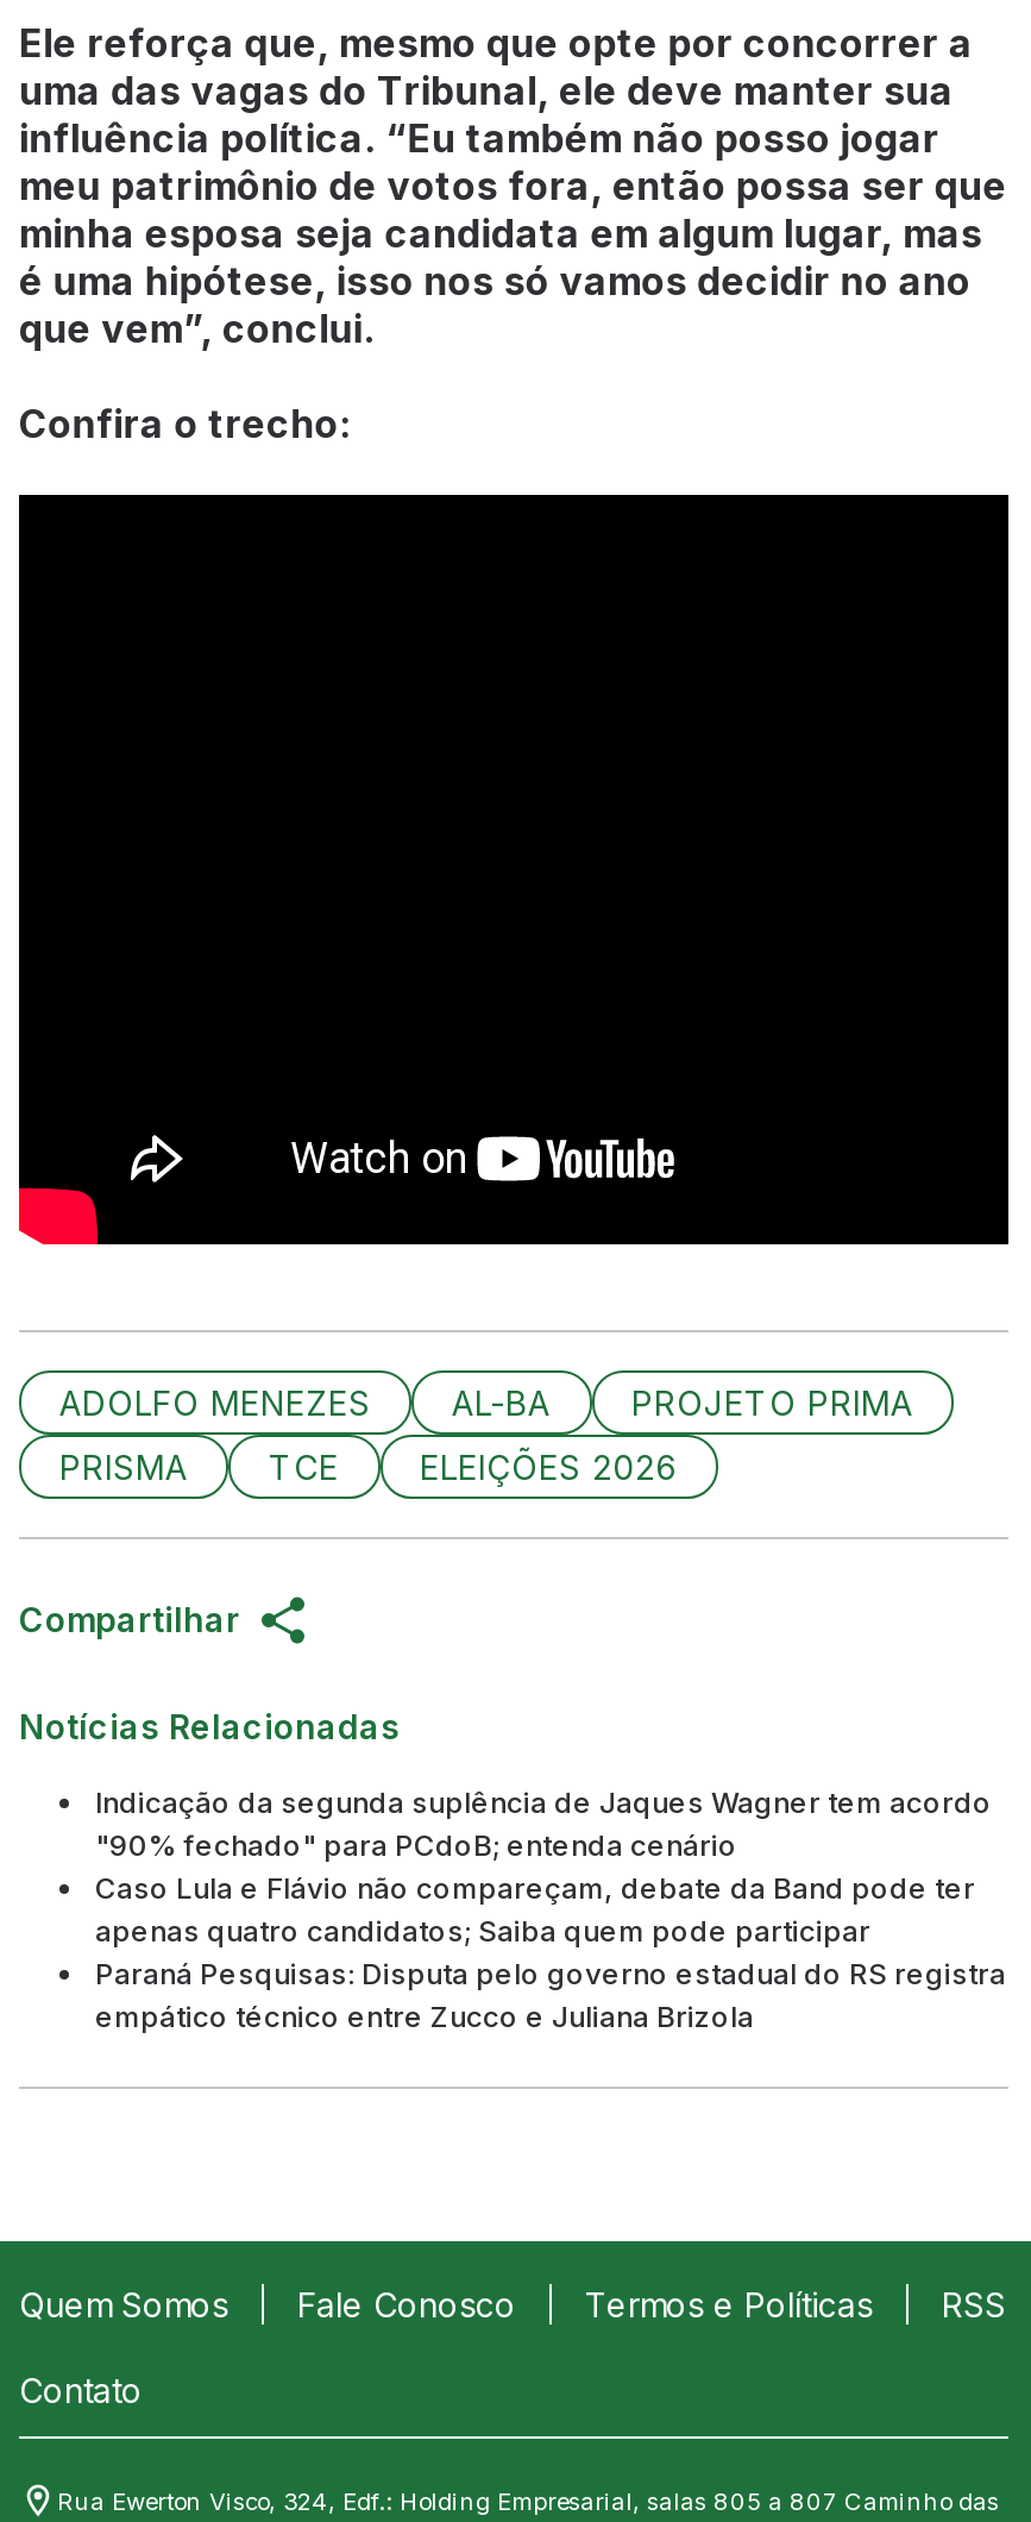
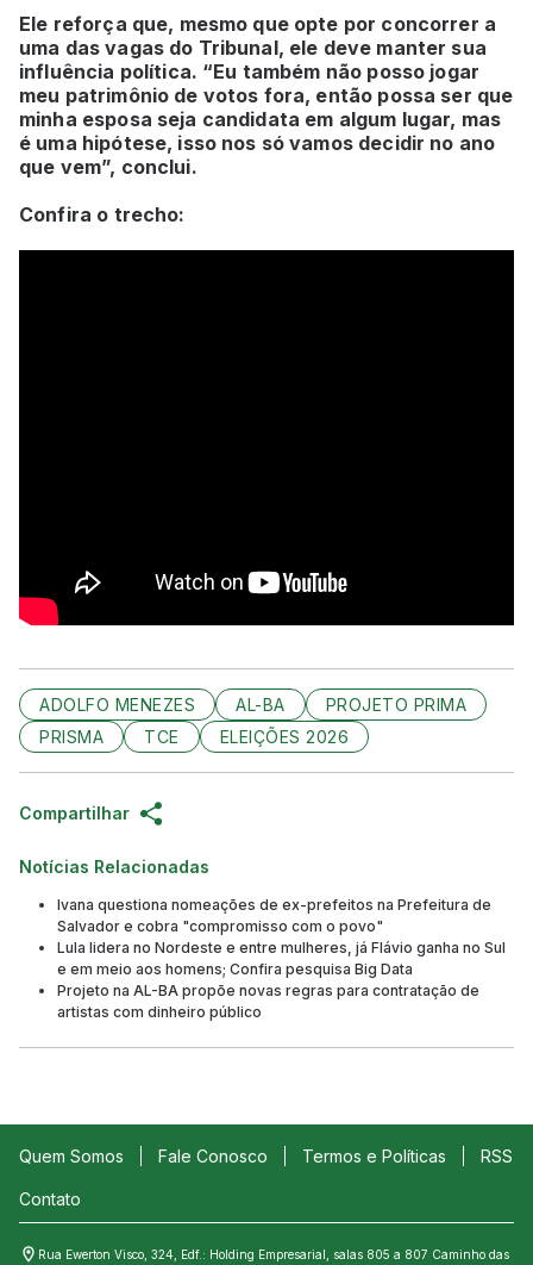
- Indicação da segunda suplência de Jaques Wagner tem acordo
- "90% fechado" para PCdoB; entenda cenário
- Caso Lula e Flávio não compareçam, debate da Band pode ter
- apenas quatro candidatos; Saiba quem pode participar
- Paraná Pesquisas: Disputa pelo governo estadual do RS registra
- empático técnico entre Zucco e Juliana Brizola
+ Ivana questiona nomeações de ex-prefeitos na Prefeitura de
+ Salvador e cobra "compromisso com o povo"
+ Lula lidera no Nordeste e entre mulheres, já Flávio ganha no Sul
+ e em meio aos homens; Confira pesquisa Big Data
+ Projeto na AL-BA propõe novas regras para contratação de
+ artistas com dinheiro público
